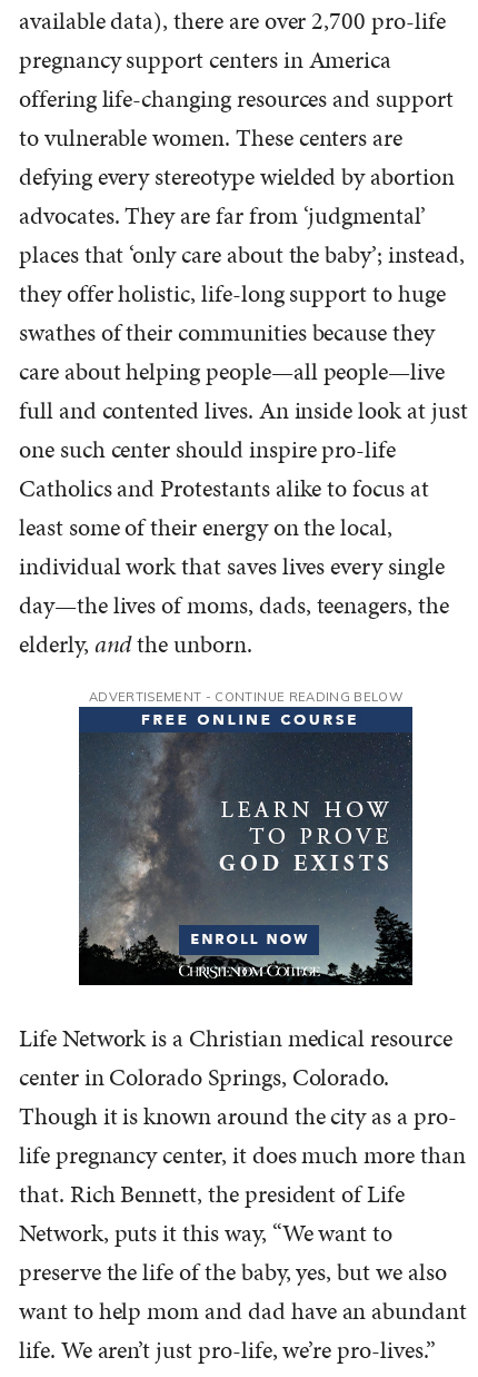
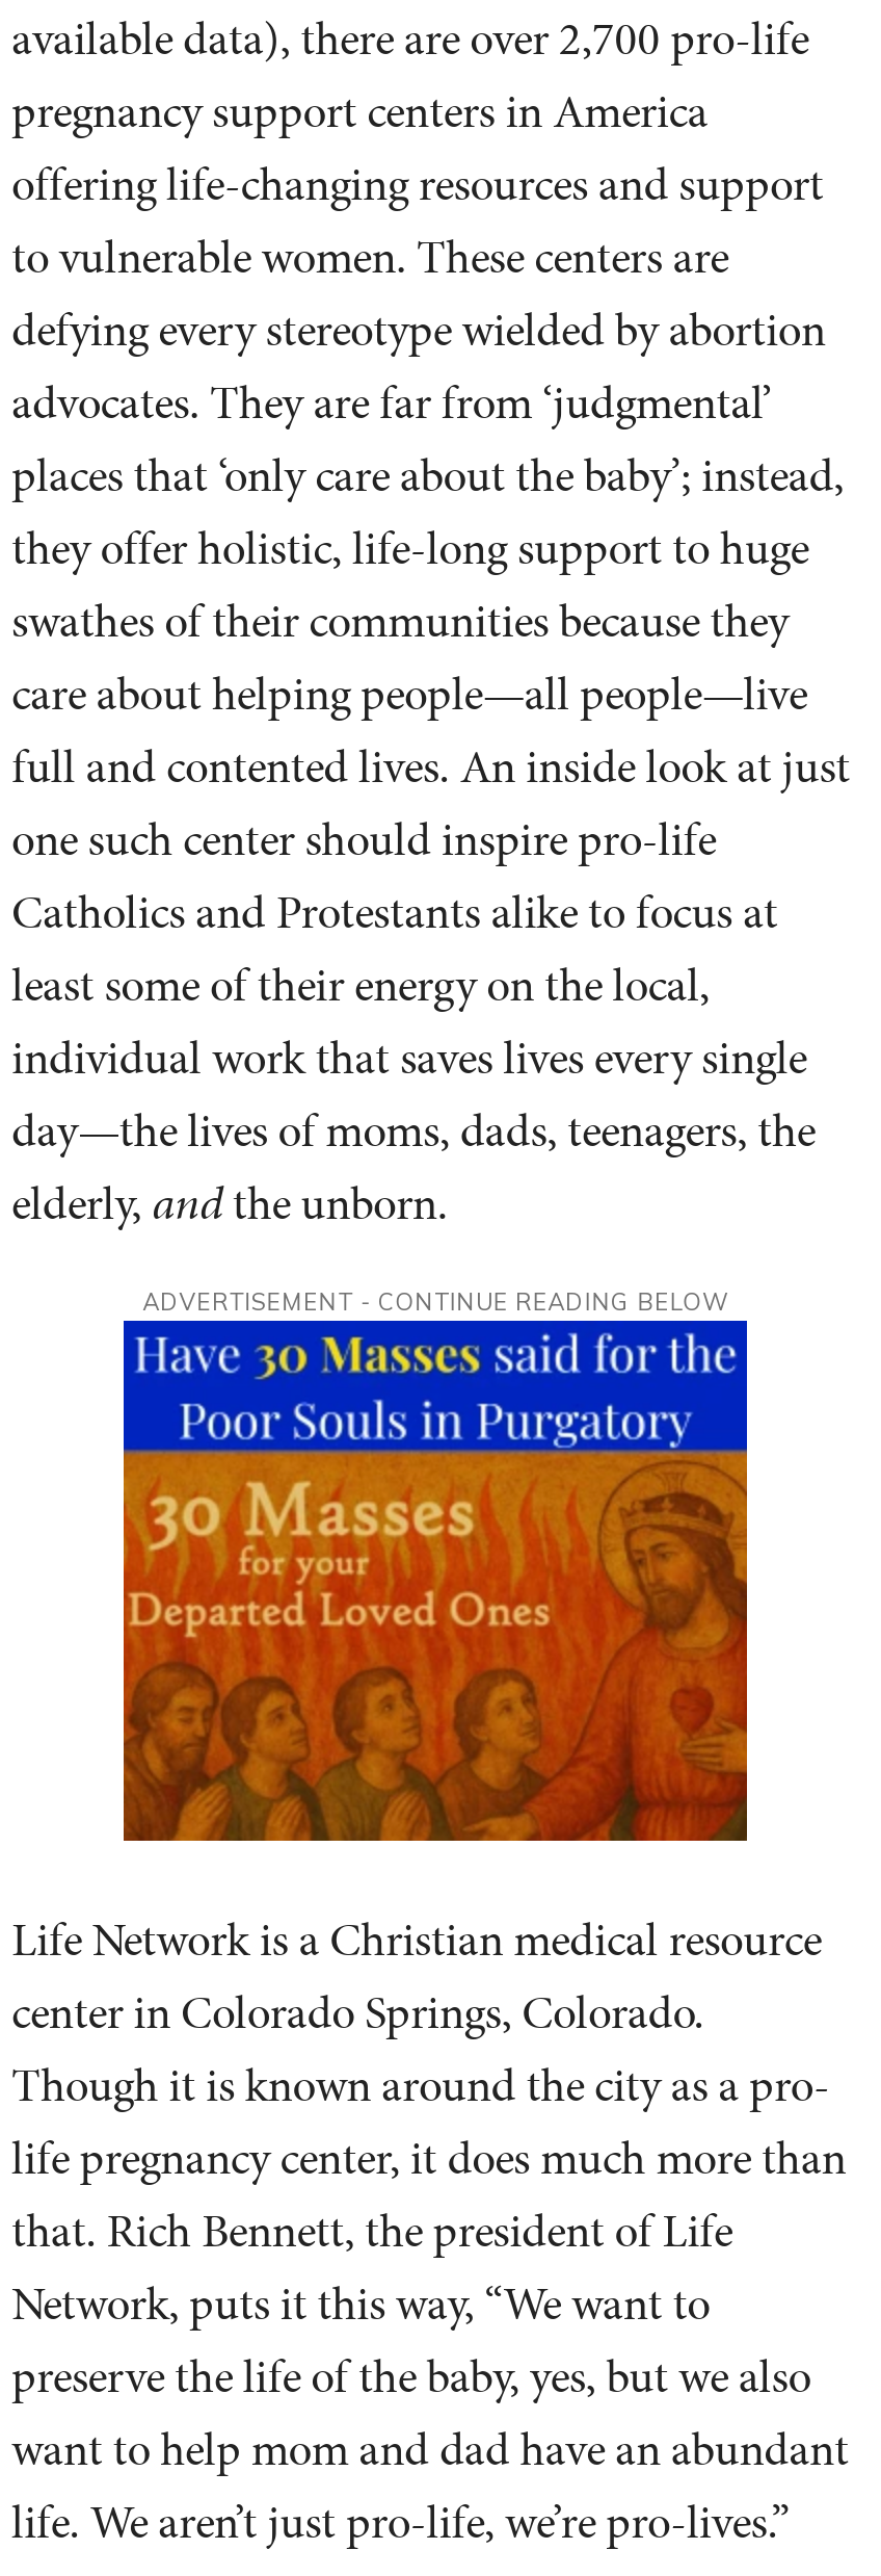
- [image]
+ [image]
